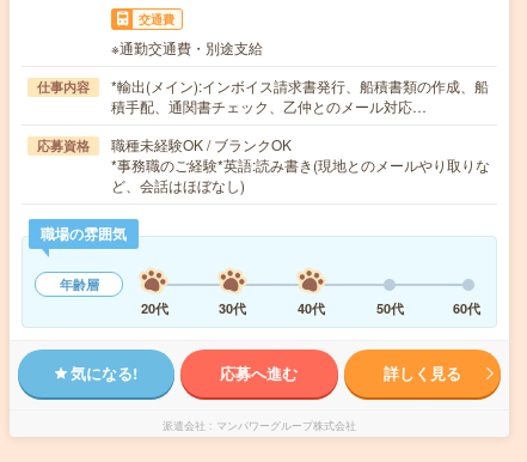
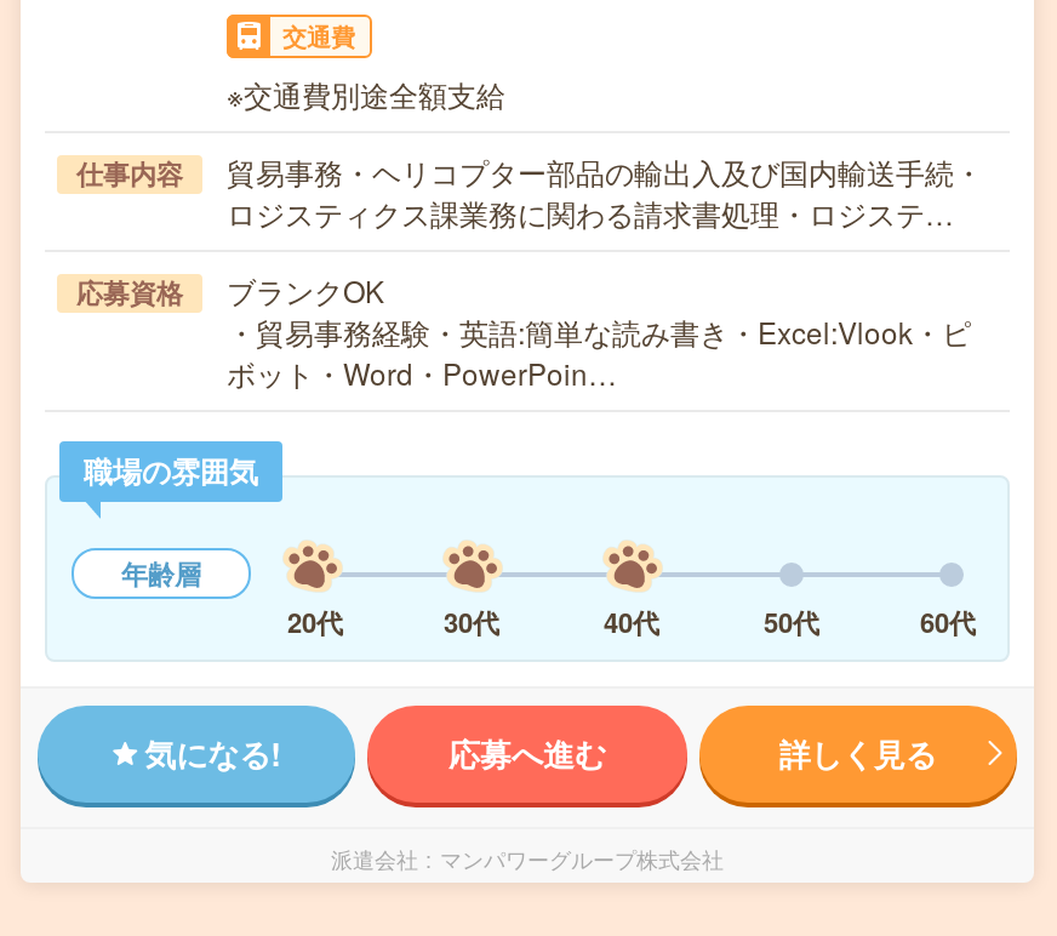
- ※通勤交通費・別途支給
+ ※交通費別途全額支給

- *輸出(メイン):インボイス請求書発行、船積書類の作成、船
- 積手配、通関書チェック、乙仲とのメール対応…
+ 貿易事務・ヘリコプター部品の輸出入及び国内輸送手続・
+ ロジスティクス課業務に関わる請求書処理・ロジステ…

- 職種未経験OK / ブランクOK
- *事務職のご経験*英語:読み書き(現地とのメールやり取りな
- ど、会話はほぼなし)
+ ブランクOK
+ ・貿易事務経験・英語:簡単な読み書き・Excel:Vlook・ピ
+ ボット・Word・PowerPoin…
